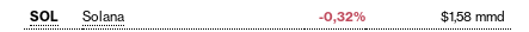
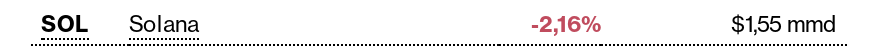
- -0,32%
+ -2,16%

- $1,58 mmd
+ $1,55 mmd
